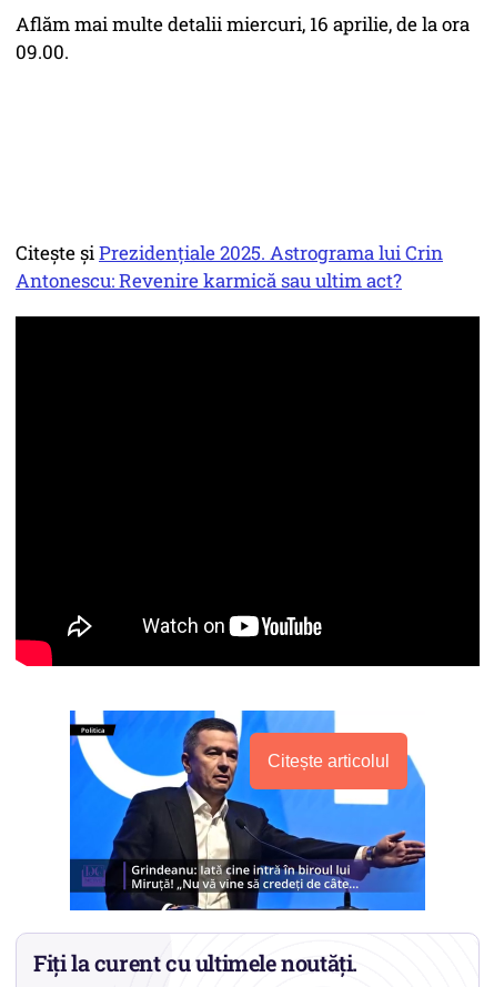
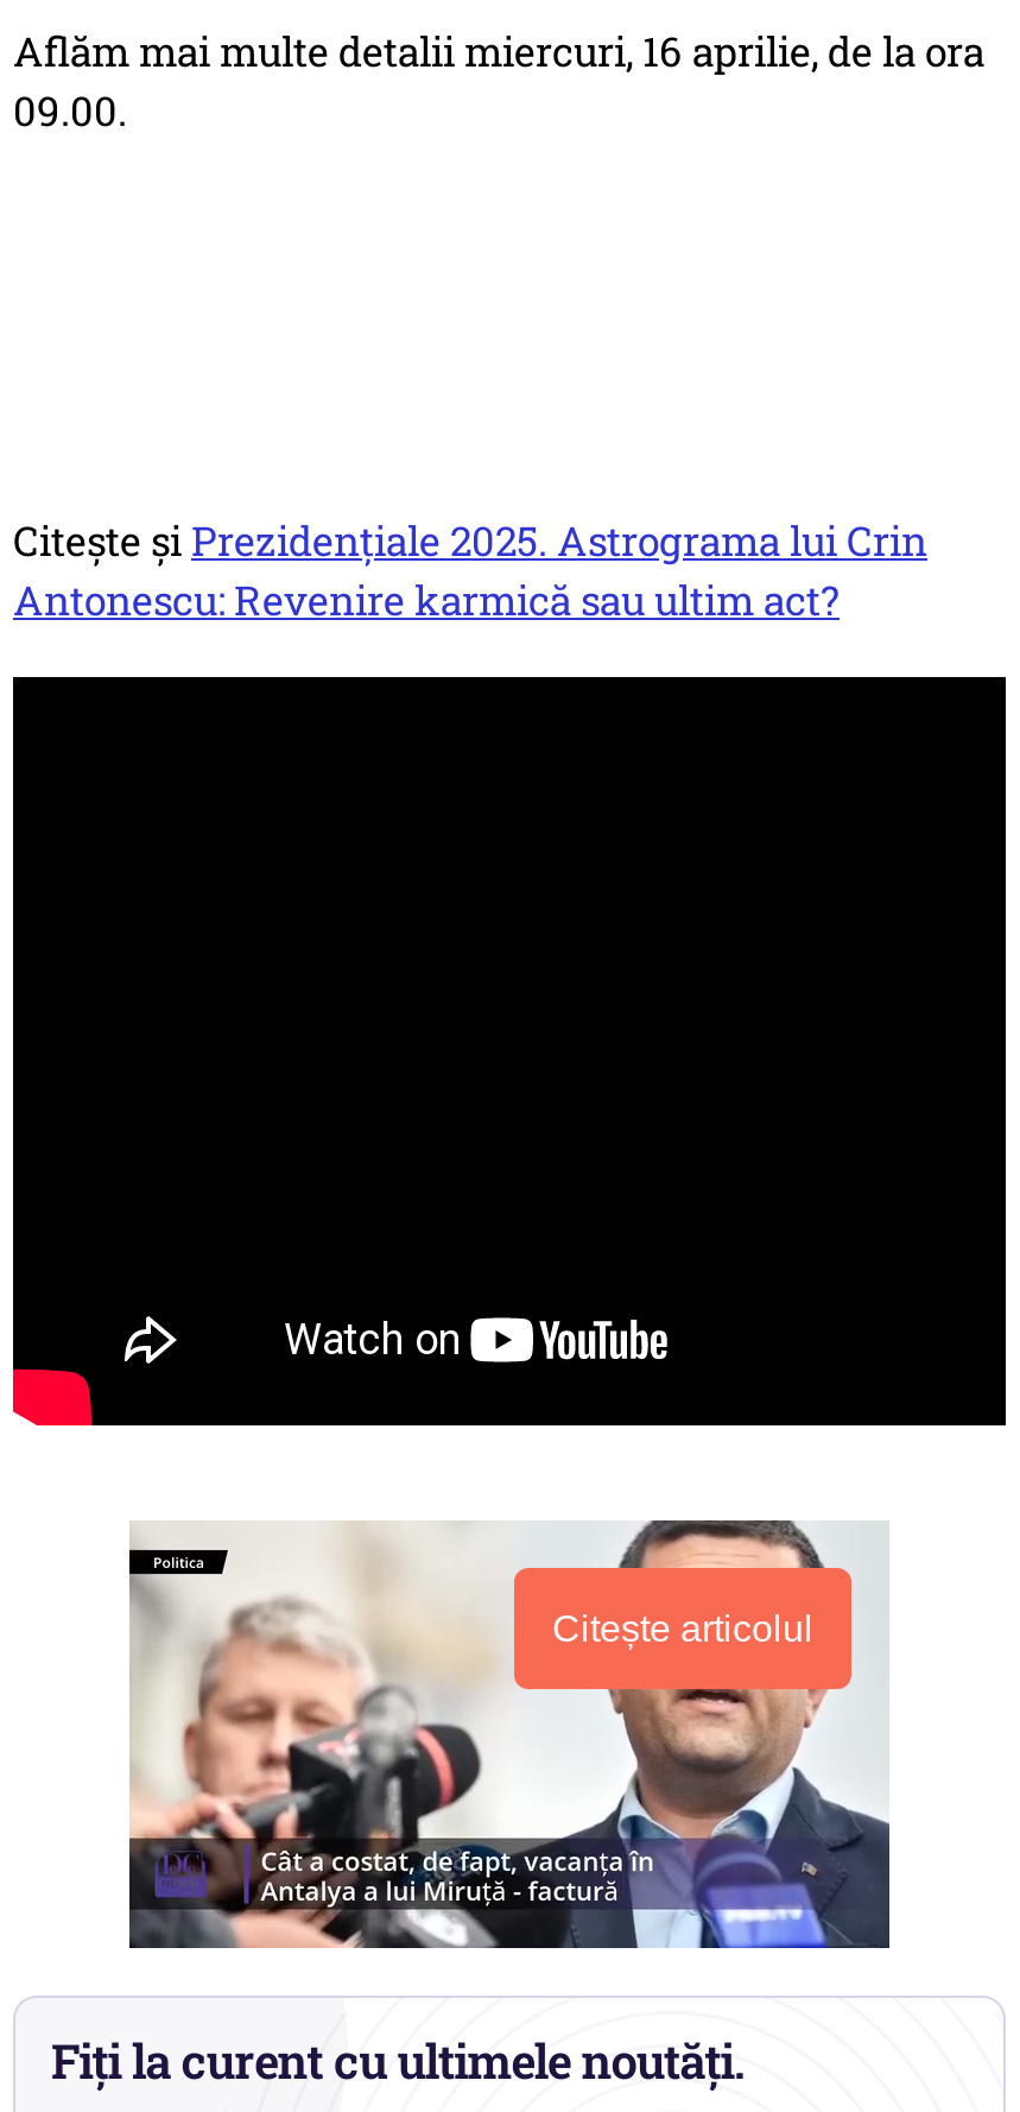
- [image]
+ [image]
